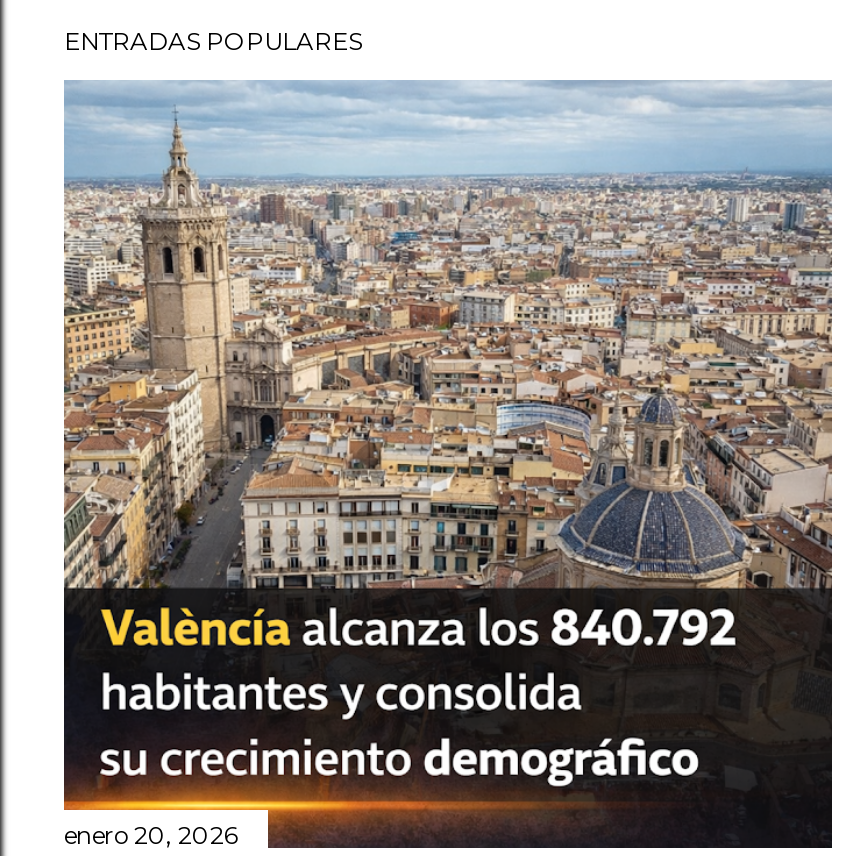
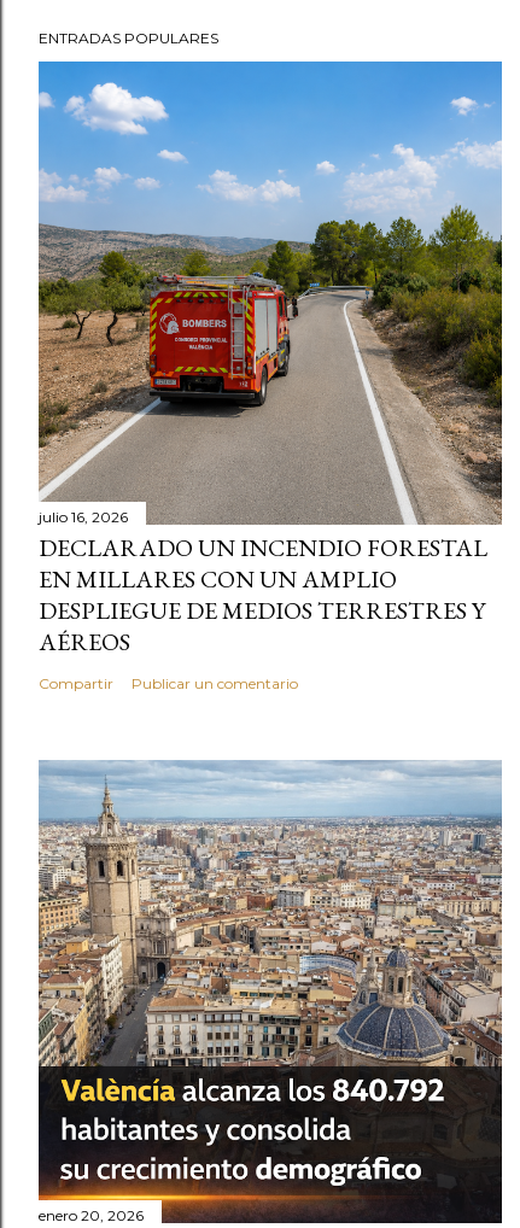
+ [image]
+ julio 16, 2026
+ DECLARADO UN INCENDIO FORESTAL
+ EN MILLARES CON UN AMPLIO
+ DESPLIEGUE DE MEDIOS TERRESTRES Y
+ AÉREOS
+ Compartir
+ Publicar un comentario
